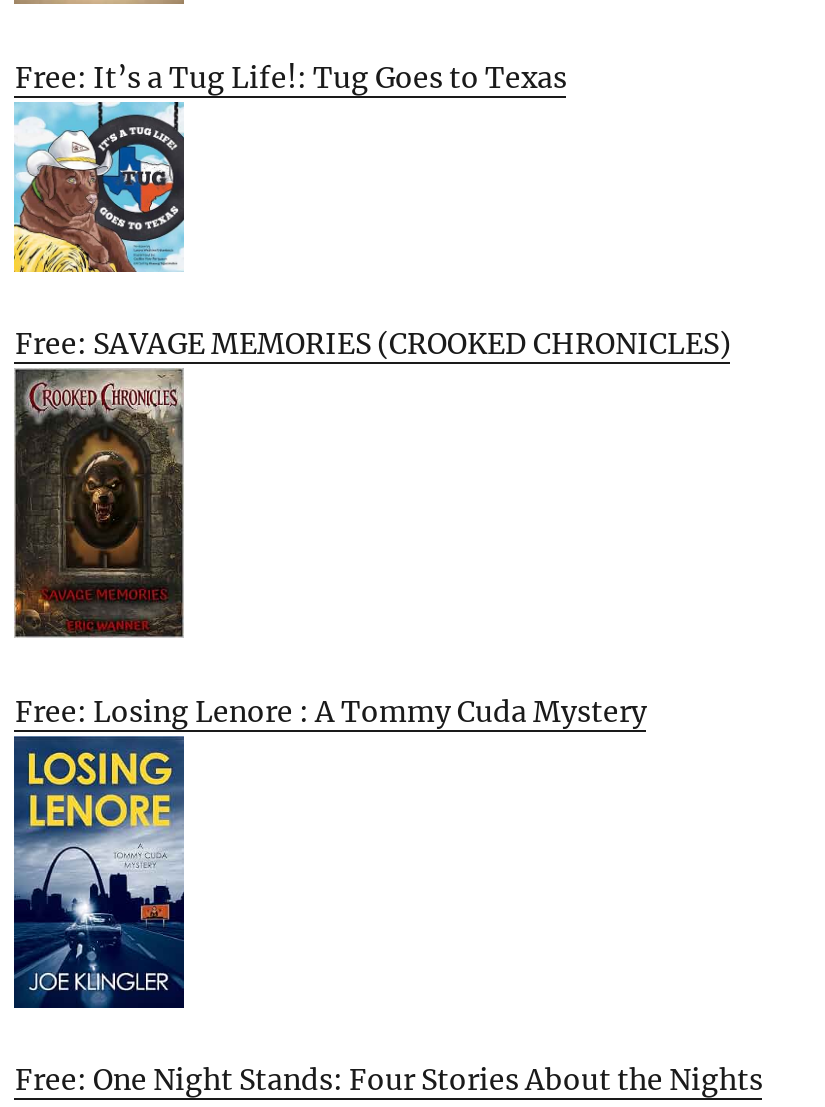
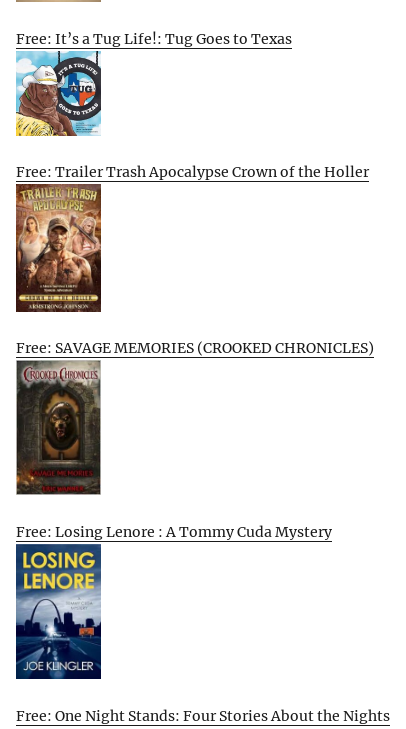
+ [image]

+ Free: Trailer Trash Apocalypse Crown of the Holler
